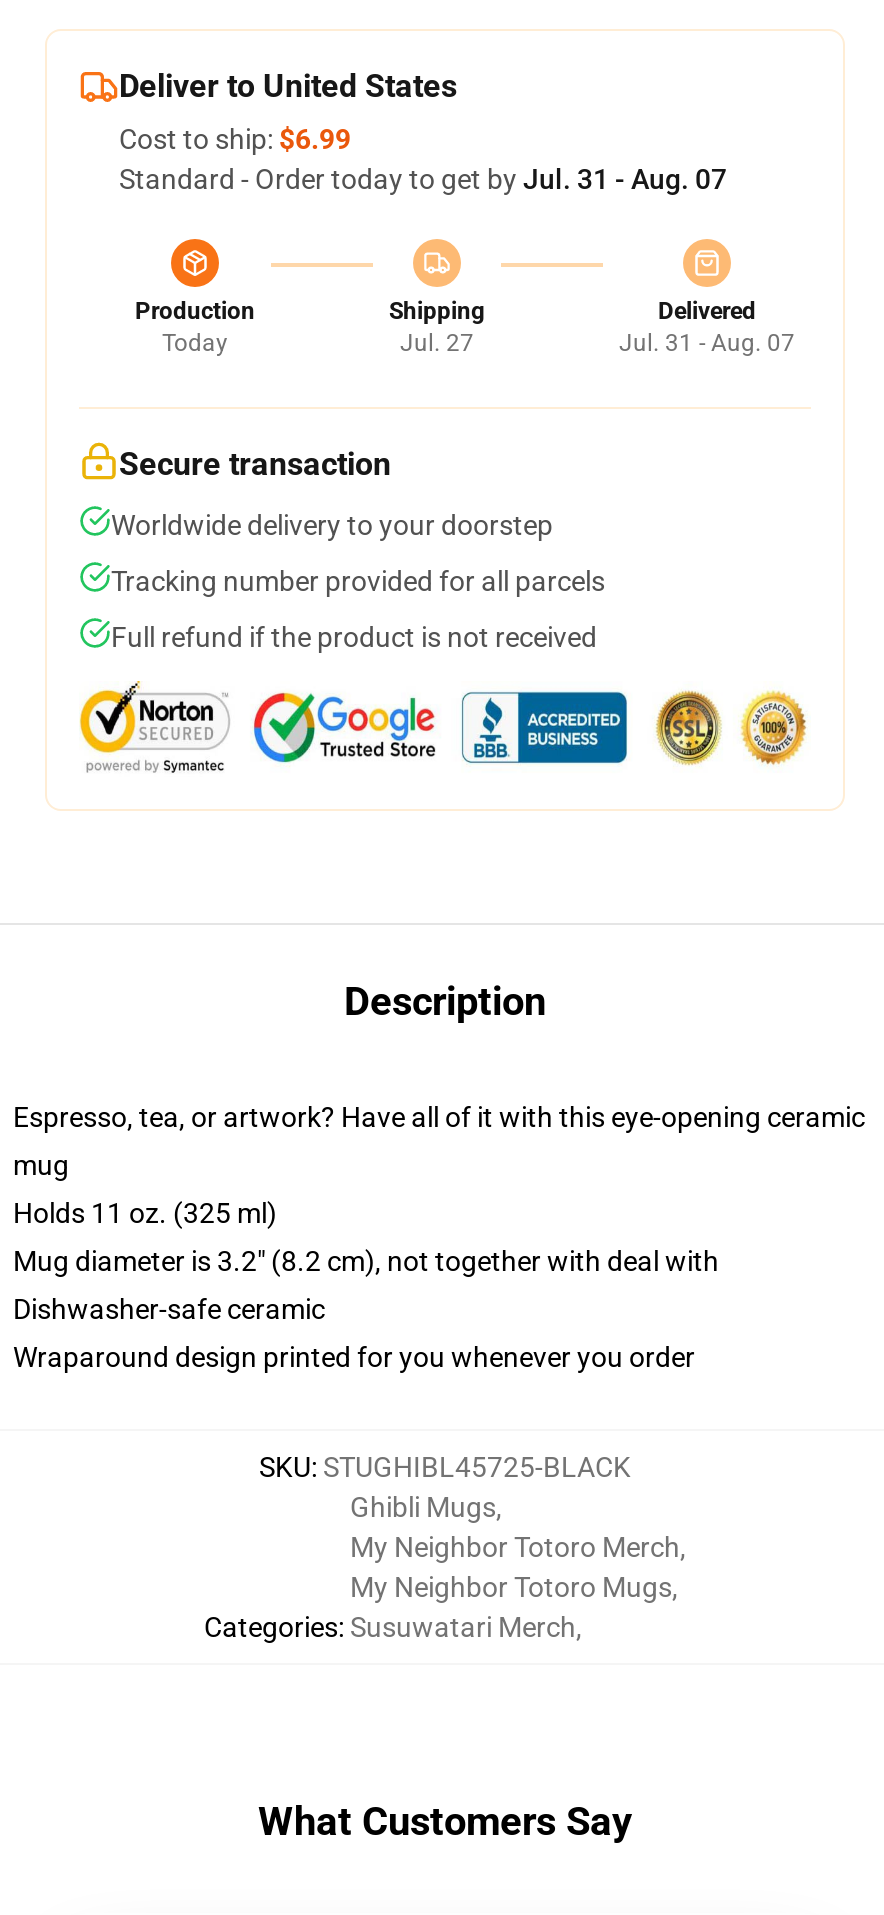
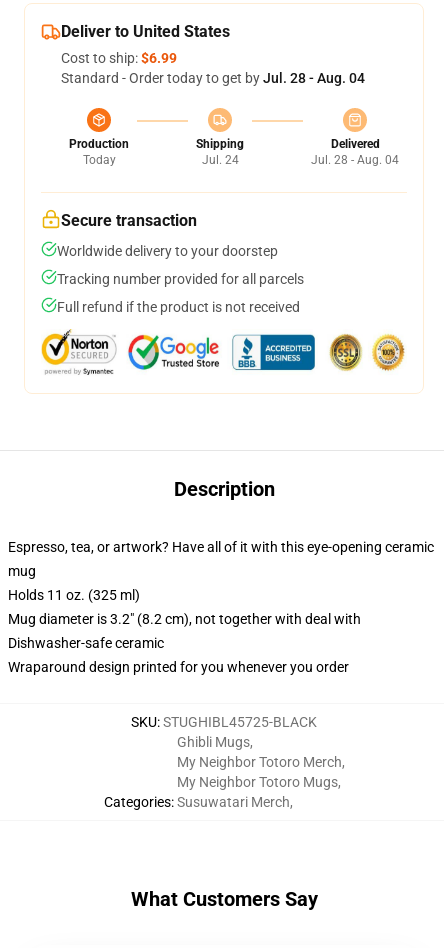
- Standard - Order today to get by Jul. 31 - Aug. 07
+ Standard - Order today to get by Jul. 28 - Aug. 04

- Jul. 27
+ Jul. 24

- Jul. 31 - Aug. 07
+ Jul. 28 - Aug. 04
